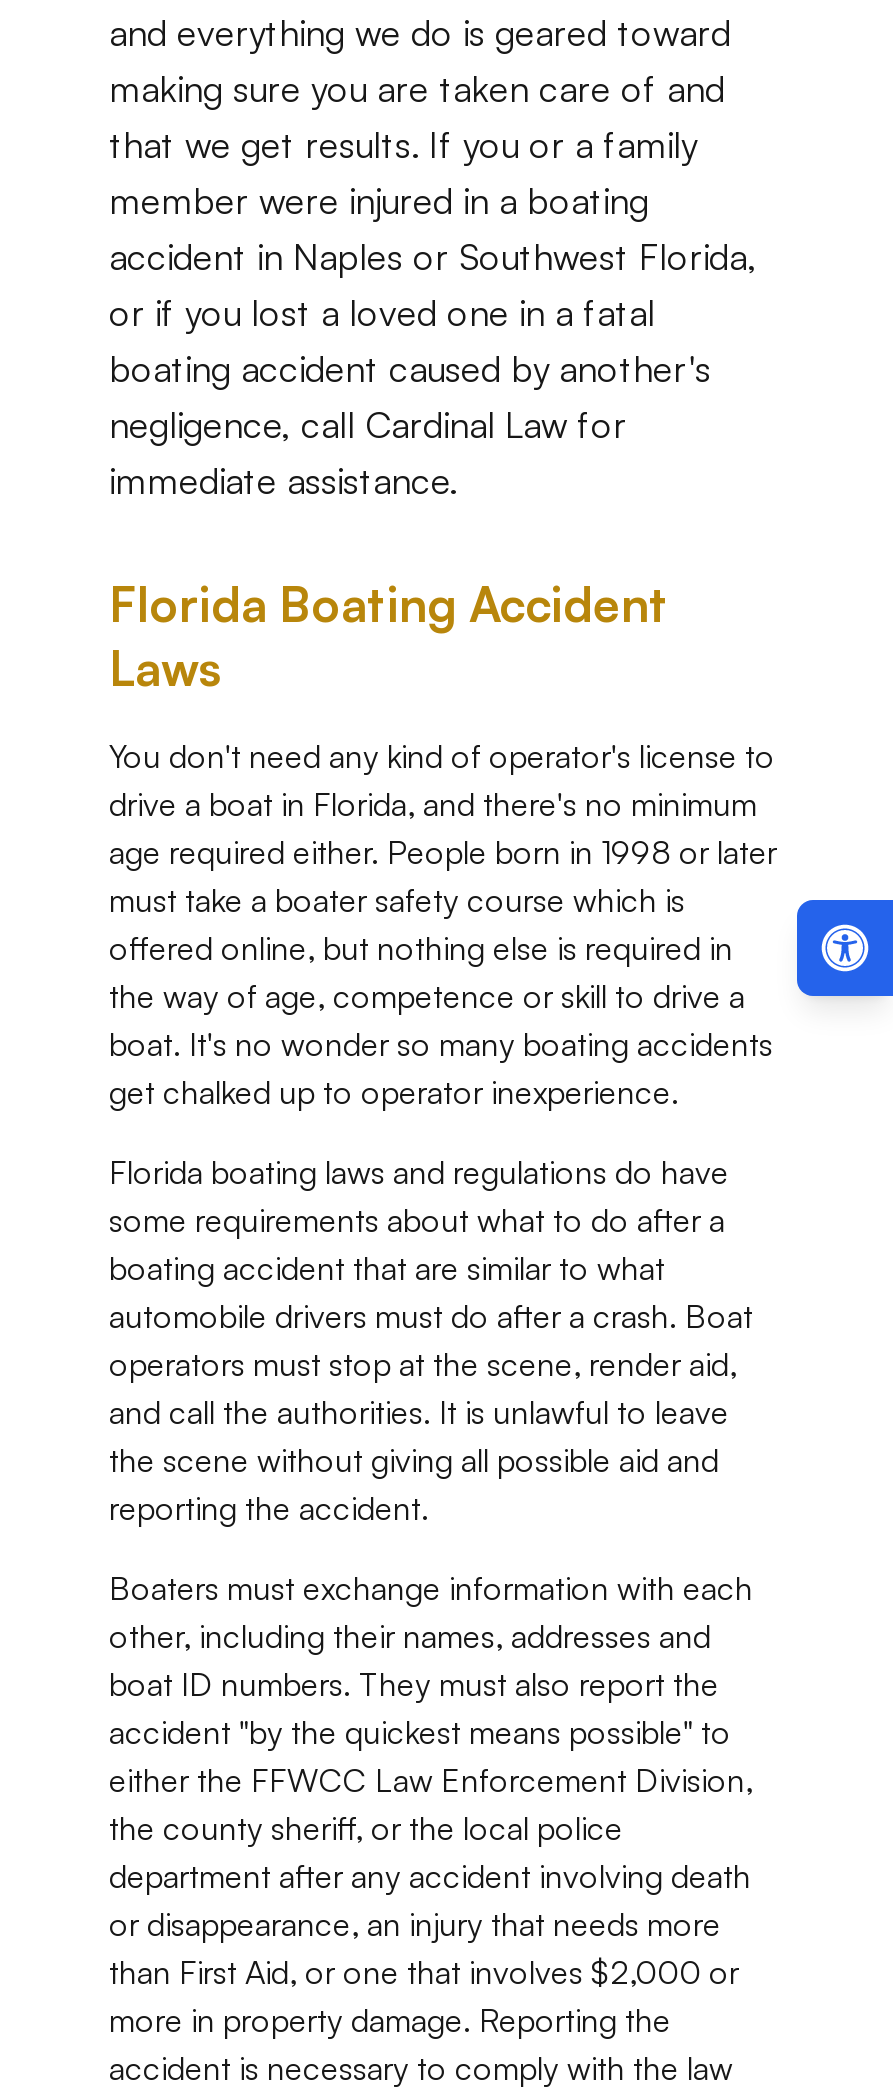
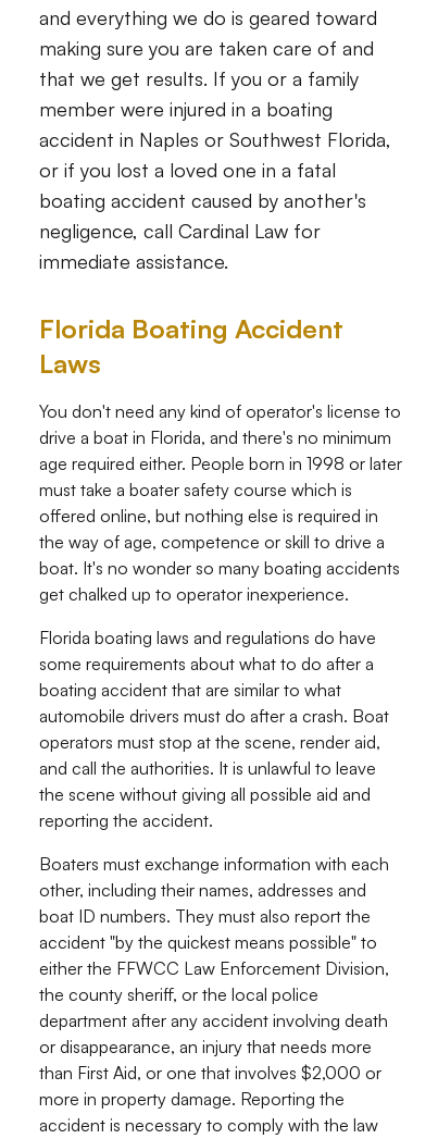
- [image]
